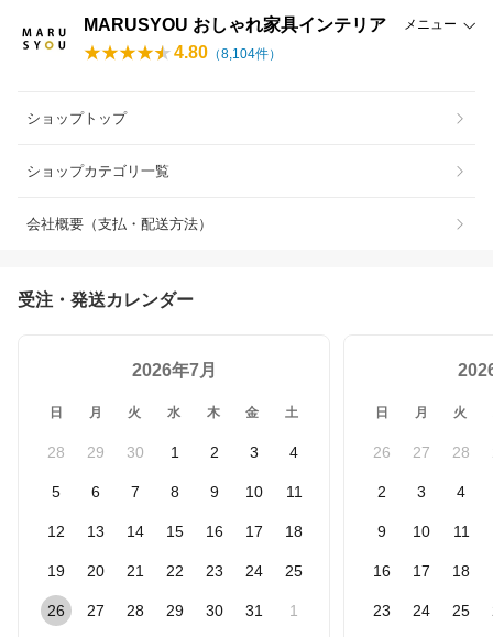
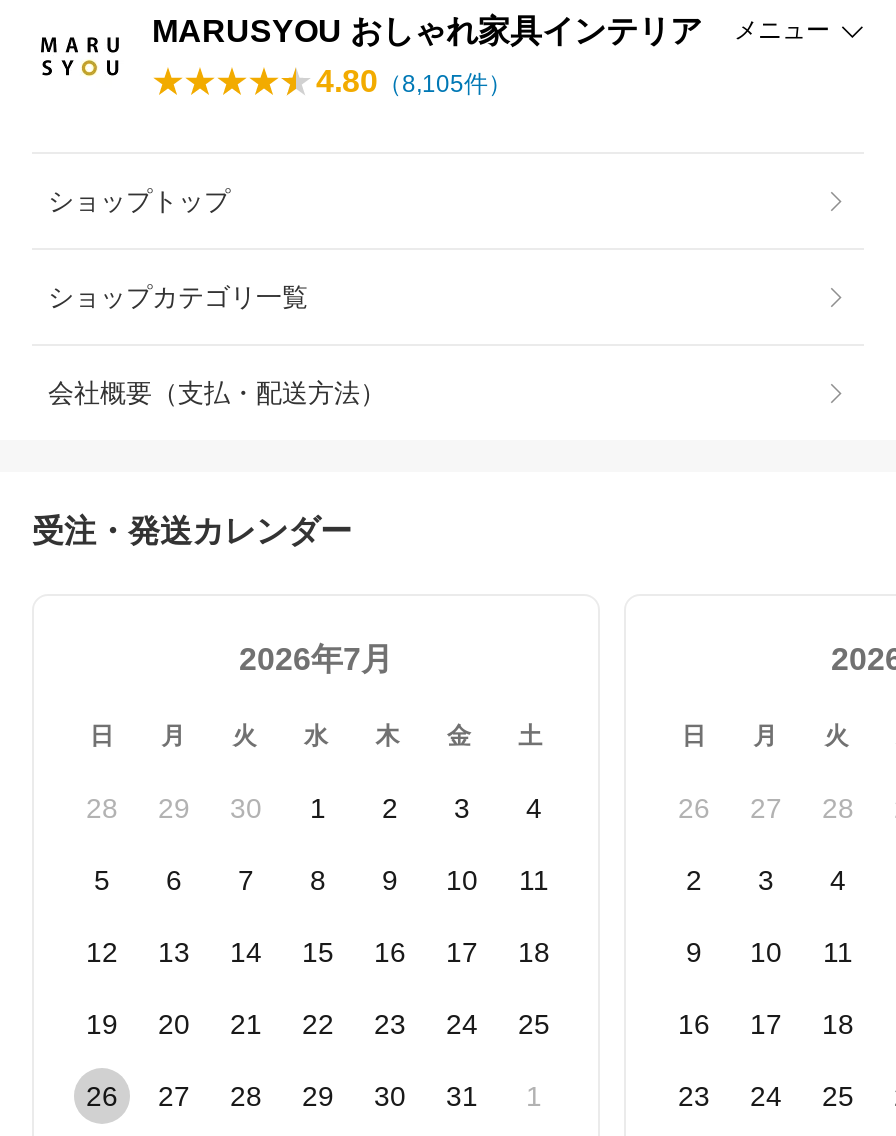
- 4.80（8,104件）
+ 4.80（8,105件）
